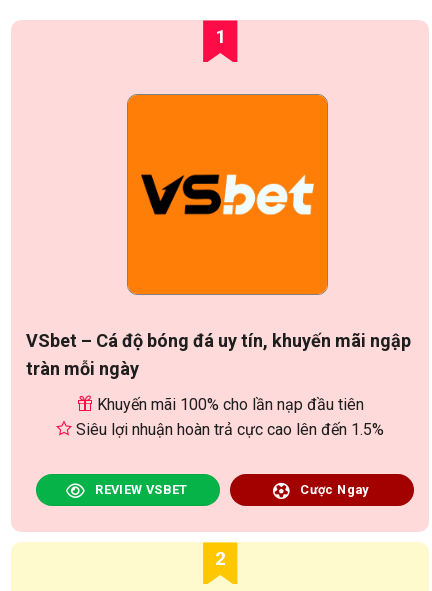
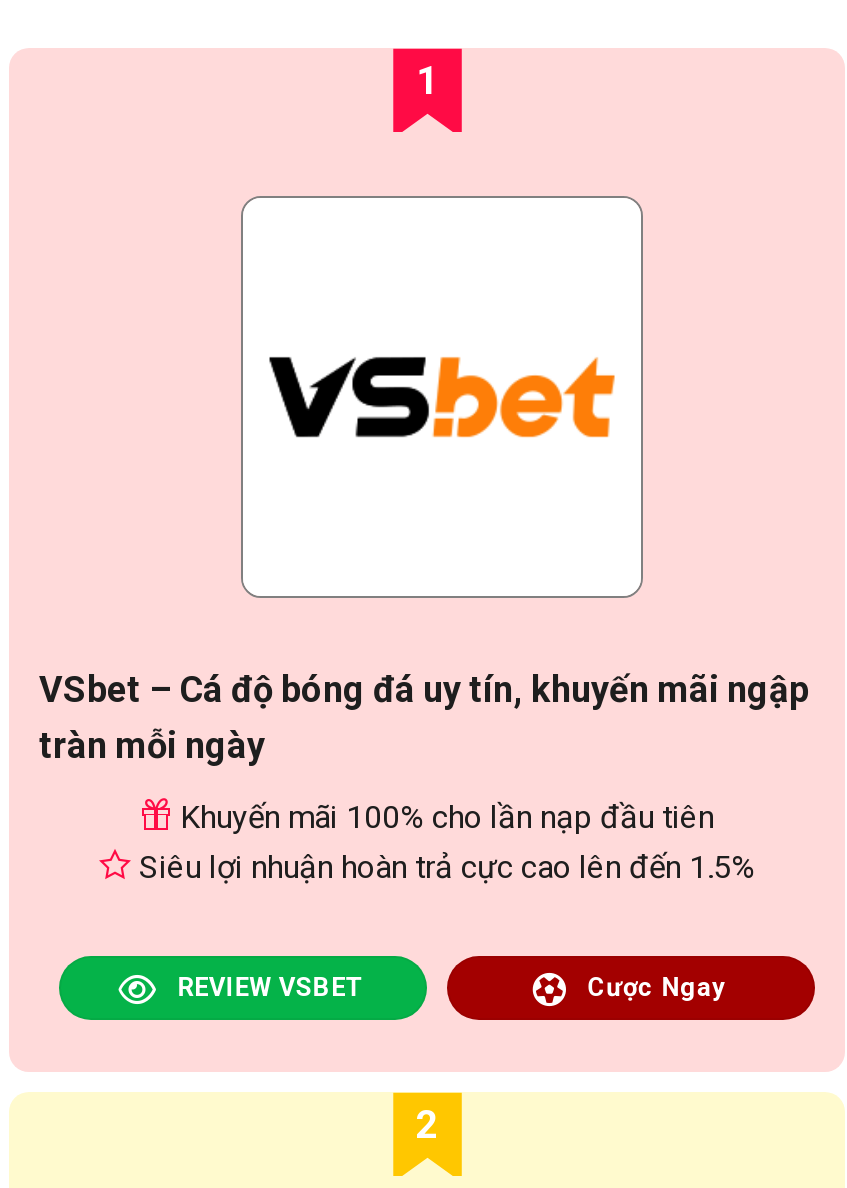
- [image]
+ [image]
